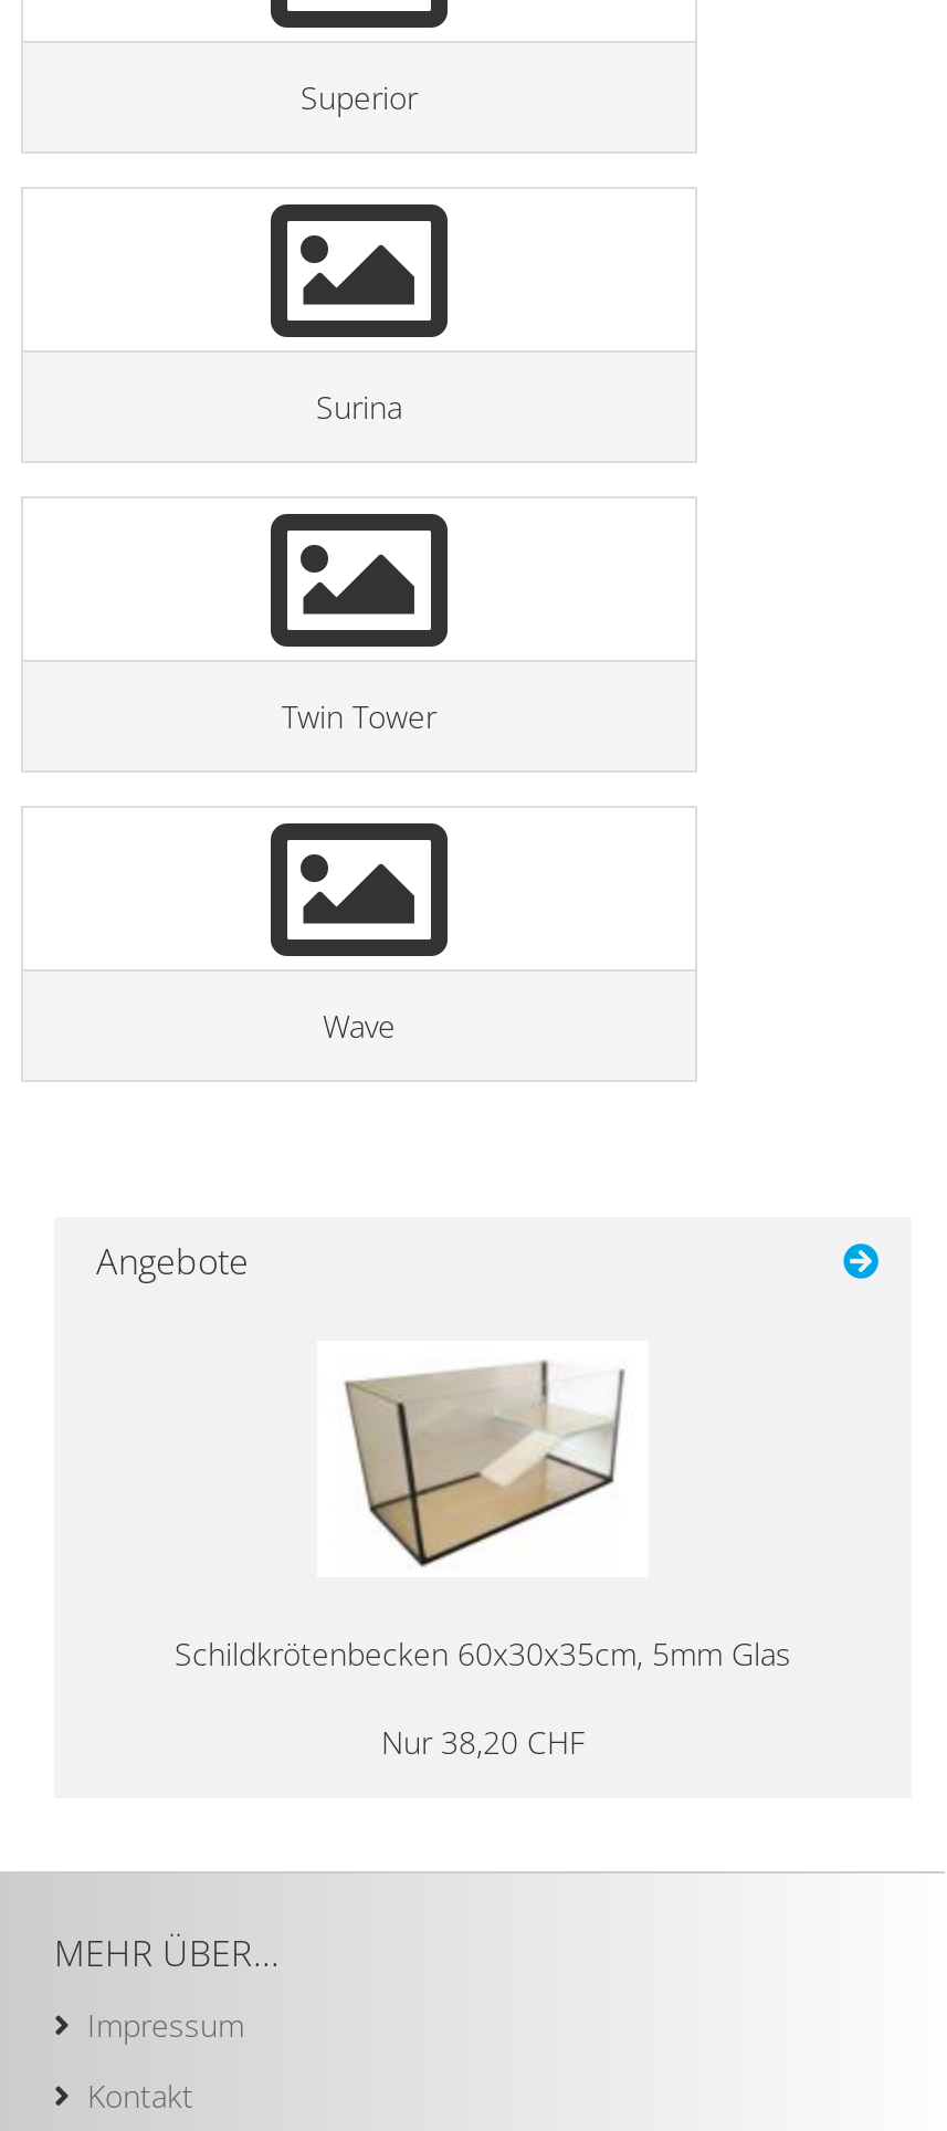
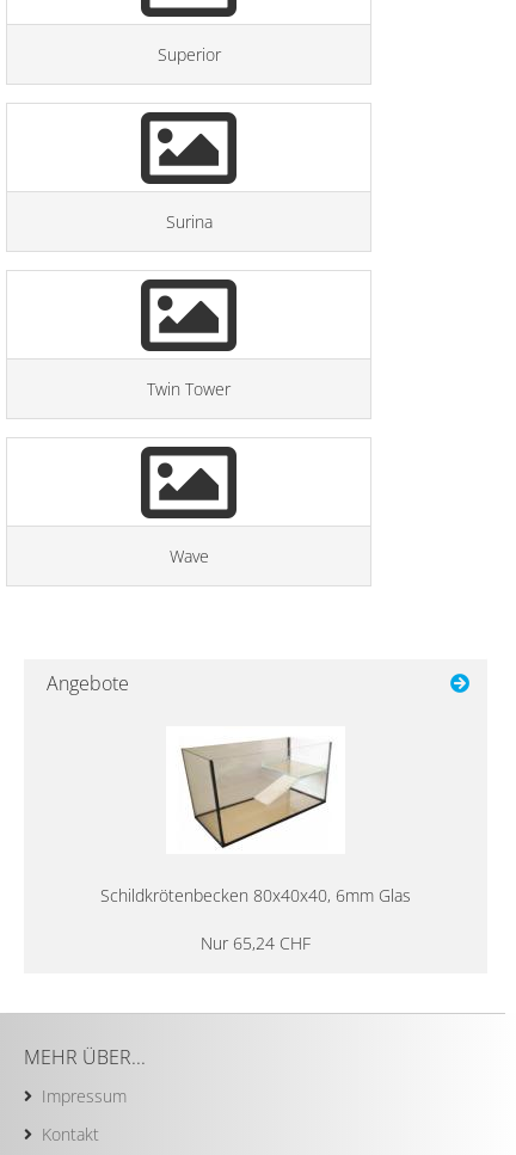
- Schildkrötenbecken 60x30x35cm, 5mm Glas
+ Schildkrötenbecken 80x40x40, 6mm Glas

- Nur 38,20 CHF
+ Nur 65,24 CHF
